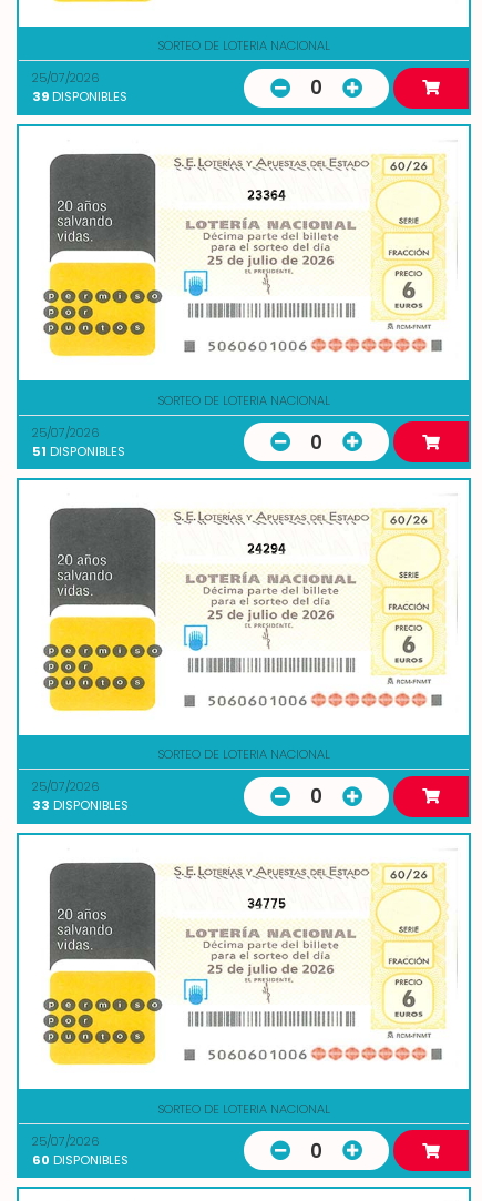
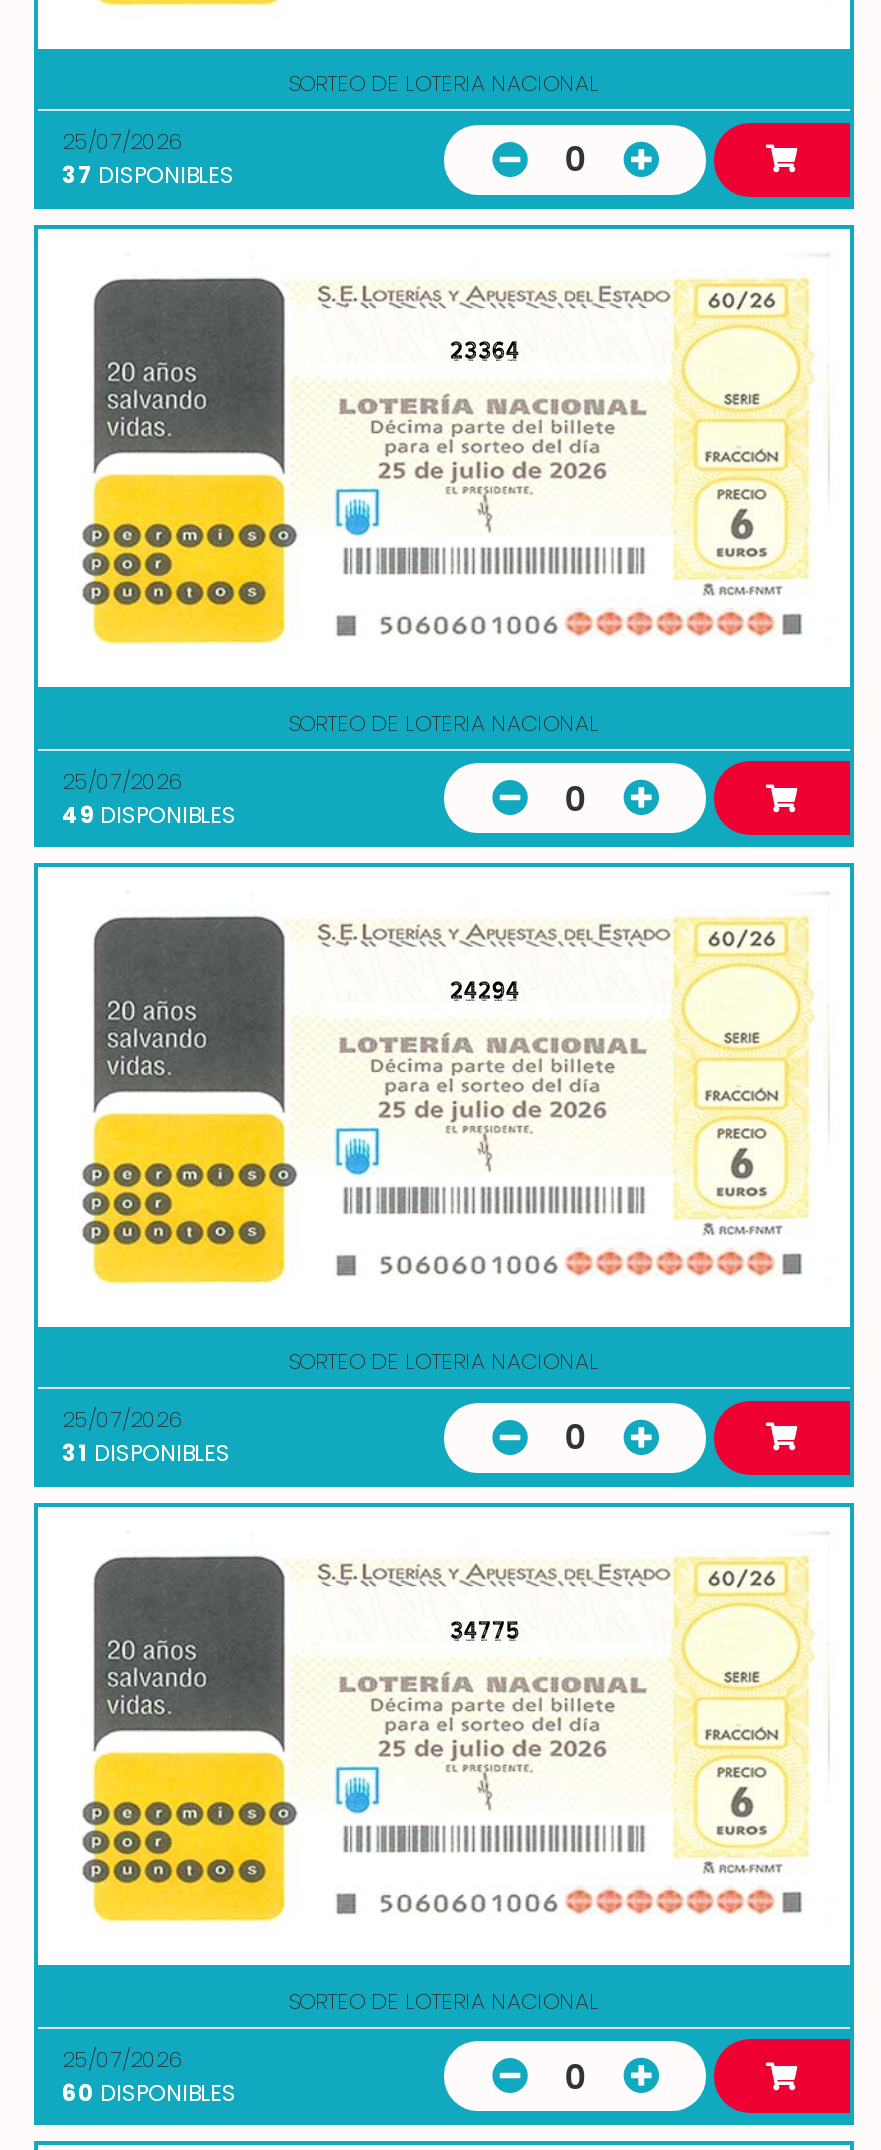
- 39 DISPONIBLES
+ 37 DISPONIBLES

- 51 DISPONIBLES
+ 49 DISPONIBLES

- 33 DISPONIBLES
+ 31 DISPONIBLES
